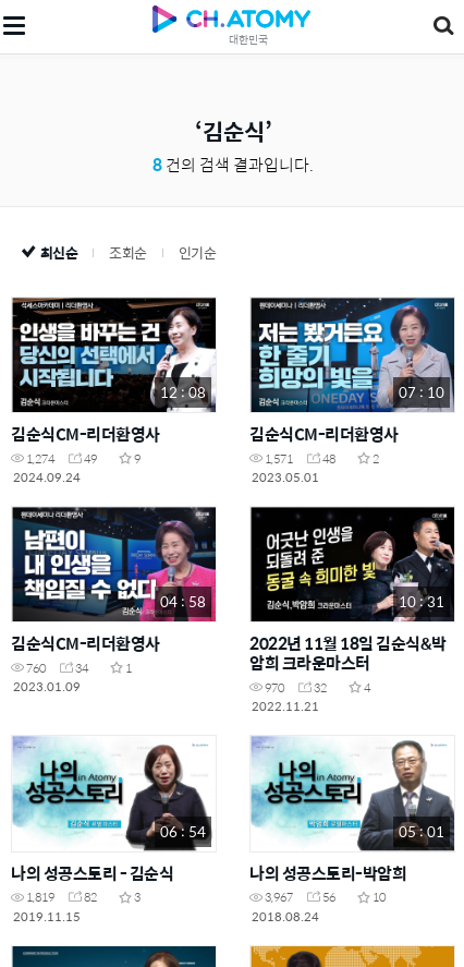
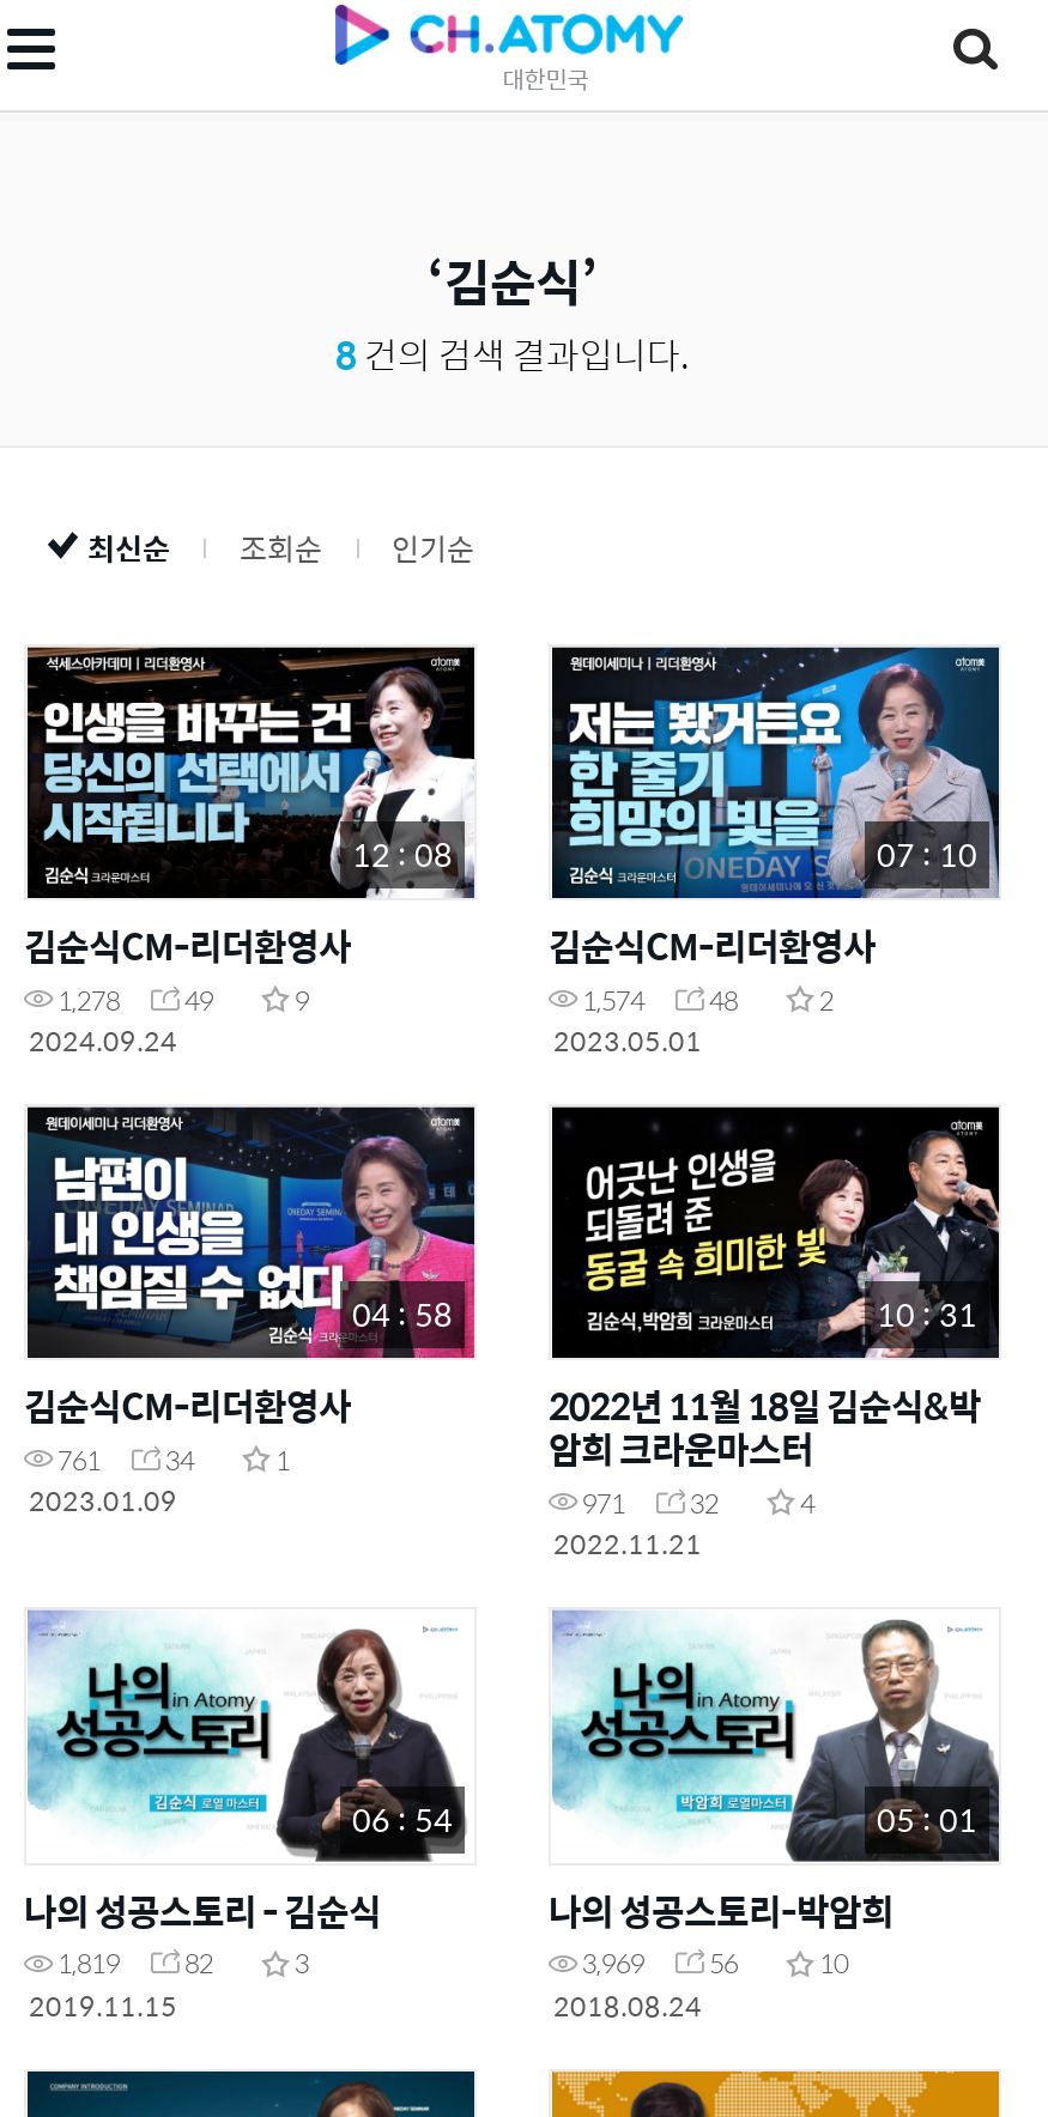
- 1,274 49 9
+ 1,278 49 9

- 1,571 48 2
+ 1,574 48 2

- 760 34 1
+ 761 34 1

- 970 32 4
+ 971 32 4

- 3,967 56 10
+ 3,969 56 10
